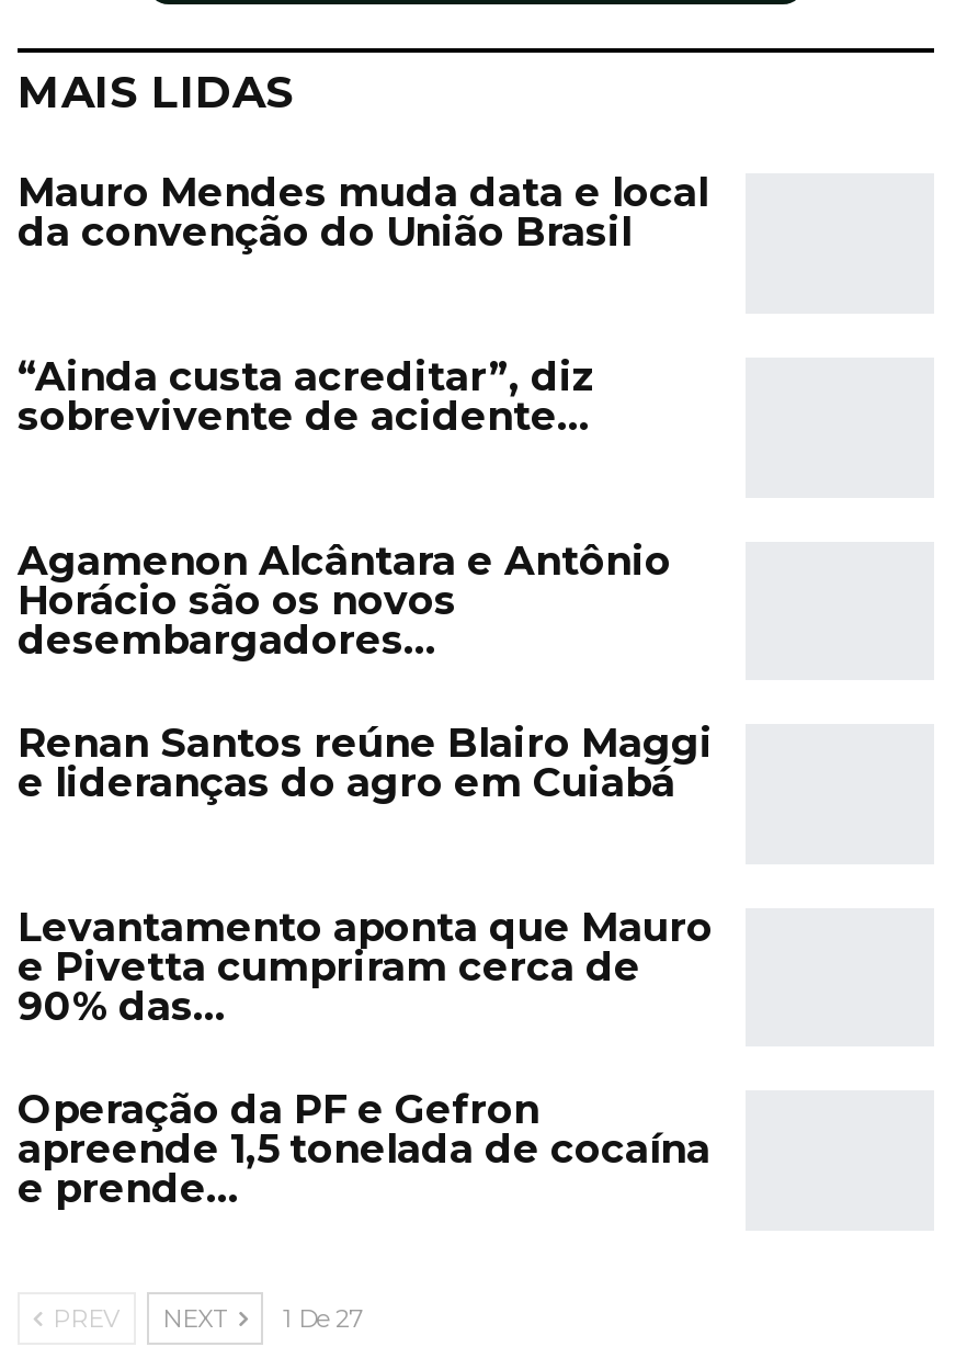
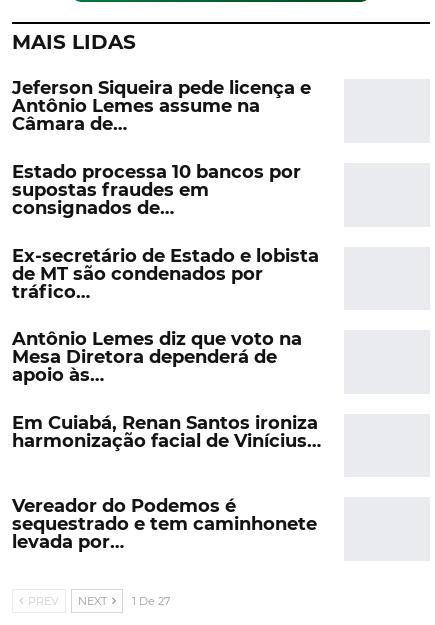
- Mauro Mendes muda data e local
- da convenção do União Brasil
+ Jeferson Siqueira pede licença e
+ Antônio Lemes assume na
+ Câmara de…

- “Ainda custa acreditar”, diz
- sobrevivente de acidente…
+ Estado processa 10 bancos por
+ supostas fraudes em
+ consignados de…

- Agamenon Alcântara e Antônio
- Horácio são os novos
- desembargadores…
+ Ex-secretário de Estado e lobista
+ de MT são condenados por
+ tráfico…

- Renan Santos reúne Blairo Maggi
- e lideranças do agro em Cuiabá
+ Antônio Lemes diz que voto na
+ Mesa Diretora dependerá de
+ apoio às…

- Levantamento aponta que Mauro
- e Pivetta cumpriram cerca de
- 90% das…
+ Em Cuiabá, Renan Santos ironiza
+ harmonização facial de Vinícius…

- Operação da PF e Gefron
- apreende 1,5 tonelada de cocaína
- e prende…
+ Vereador do Podemos é
+ sequestrado e tem caminhonete
+ levada por…
